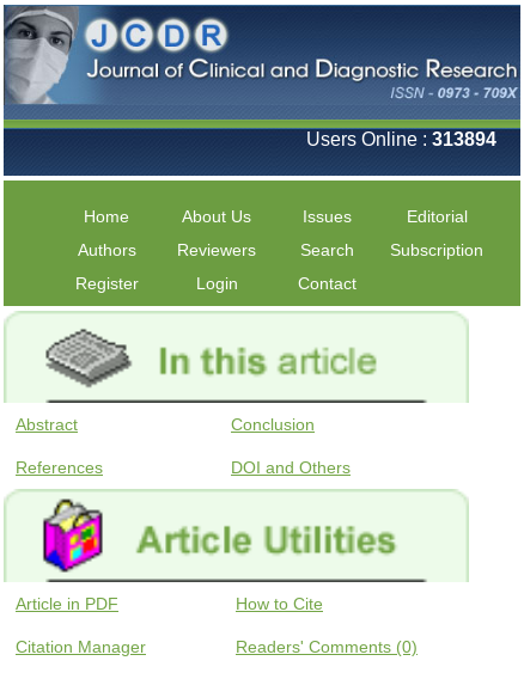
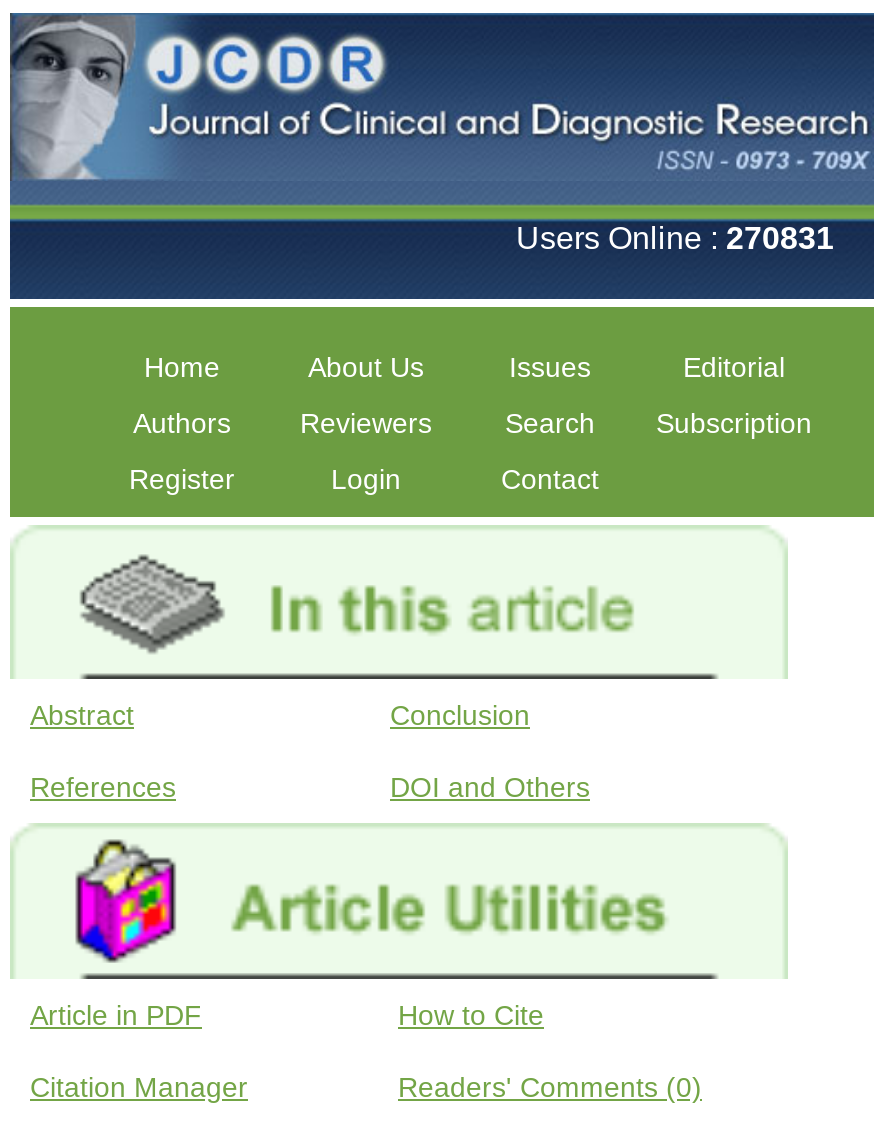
- Users Online :313894
+ Users Online :270831
